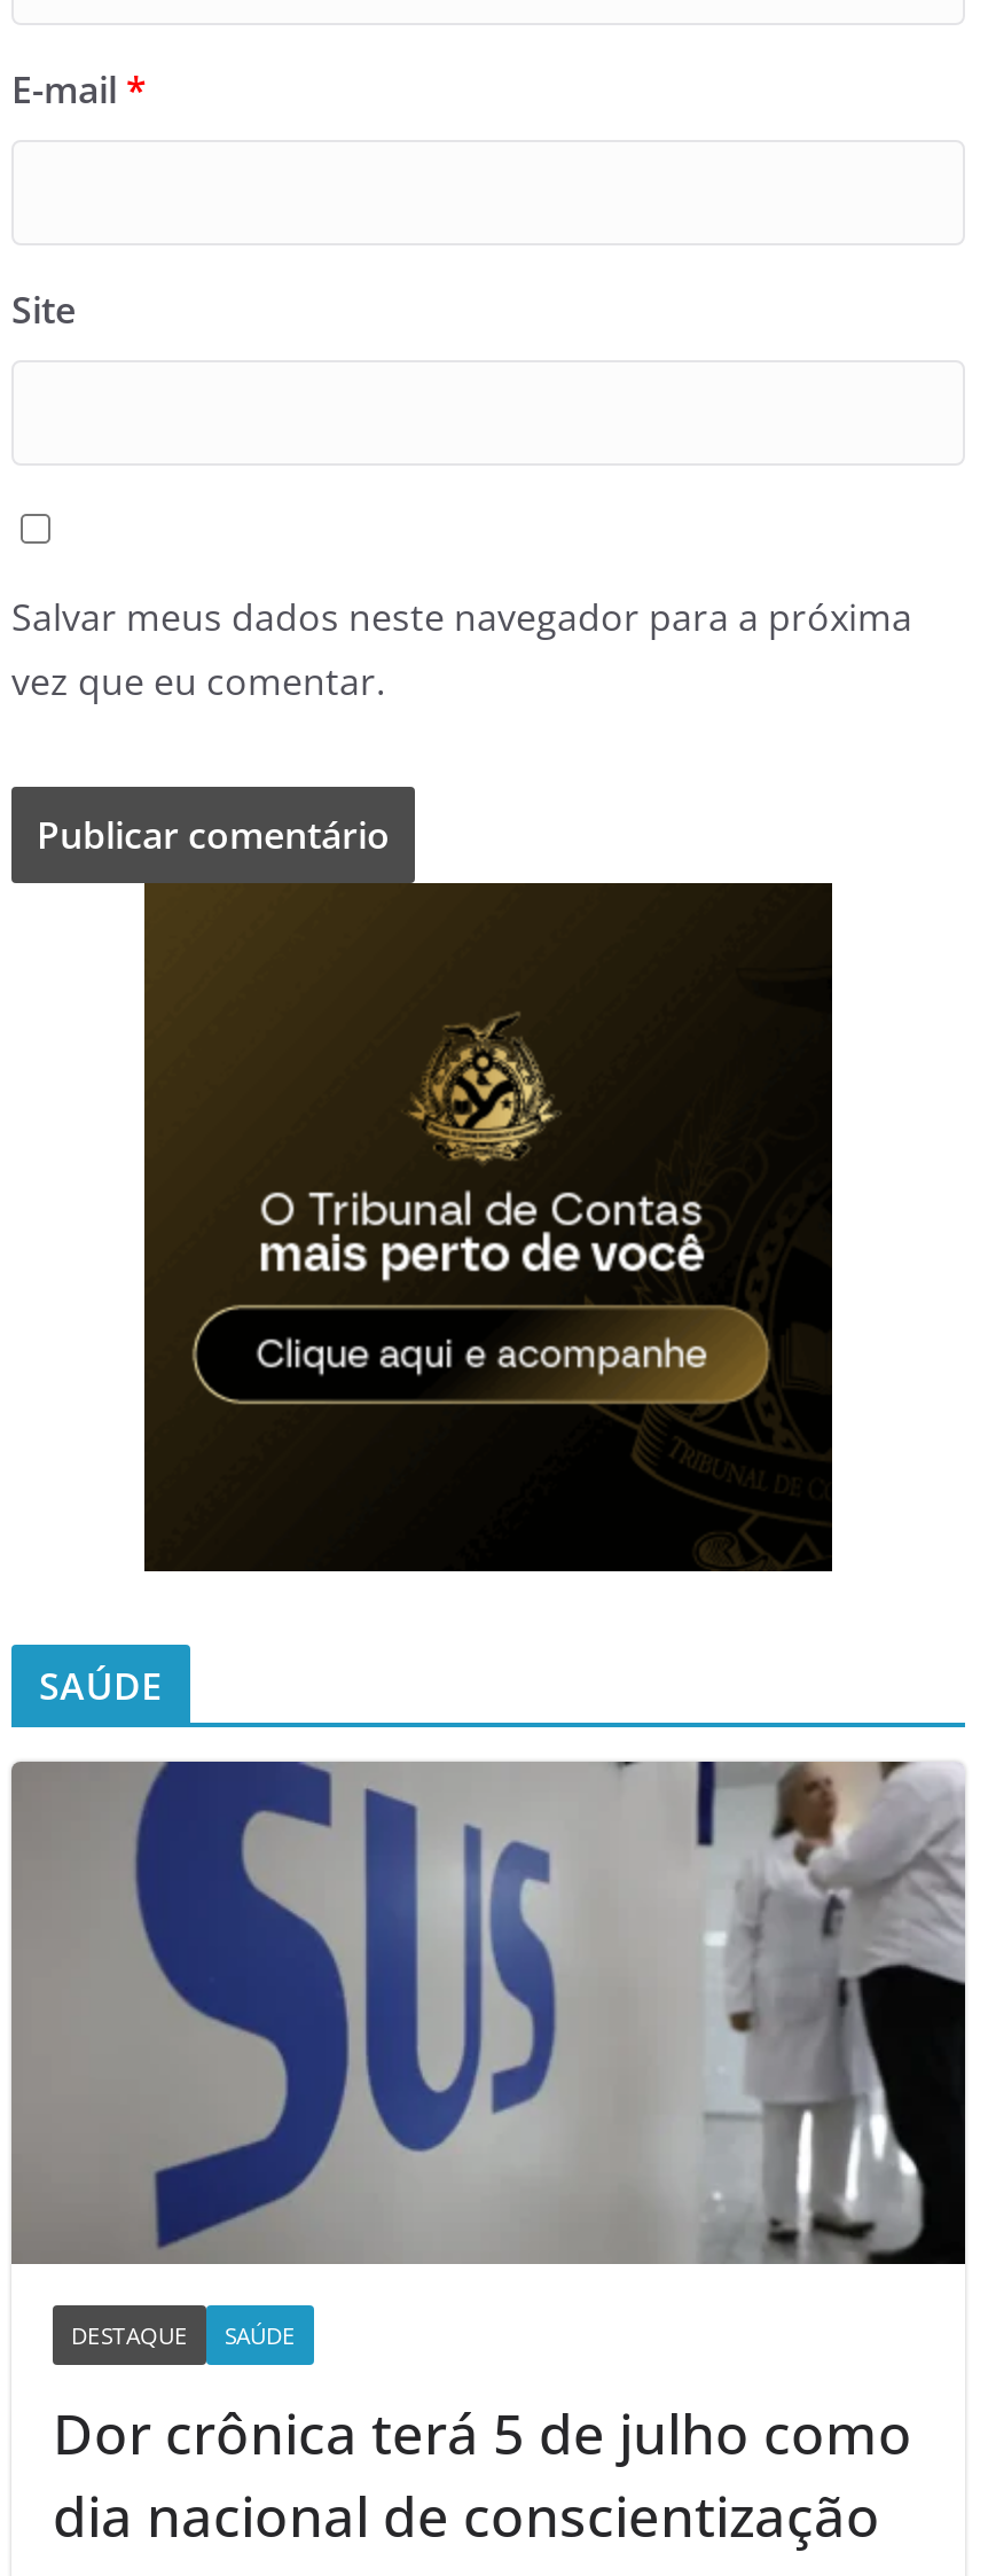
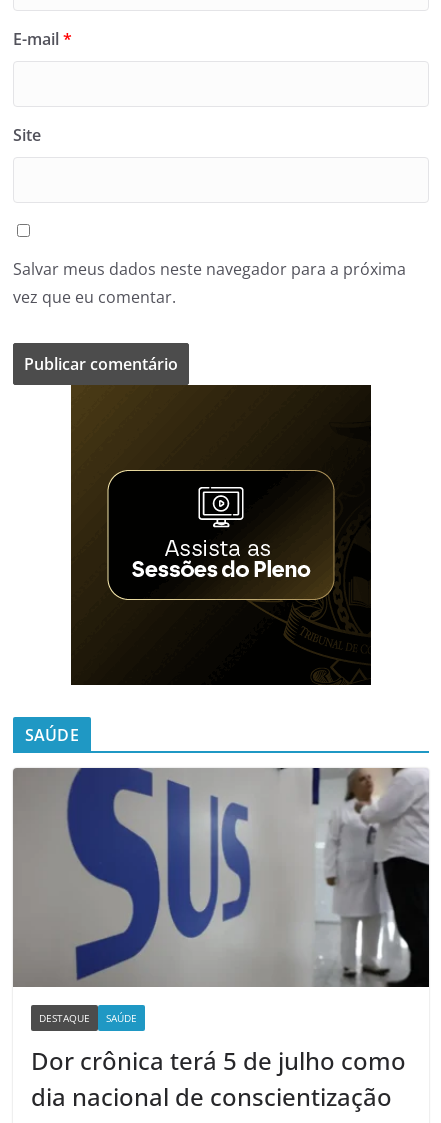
- [image]
+ [image]
